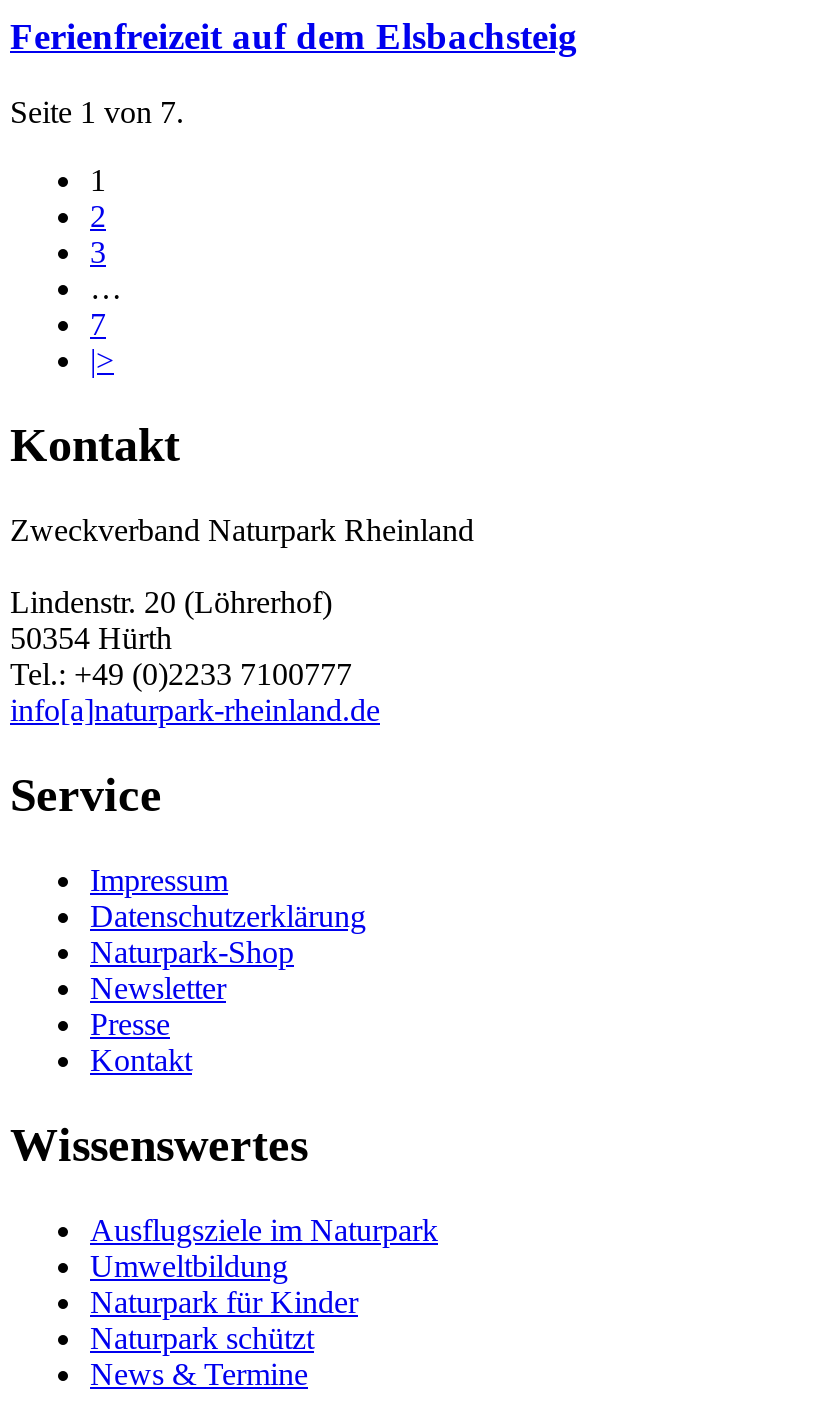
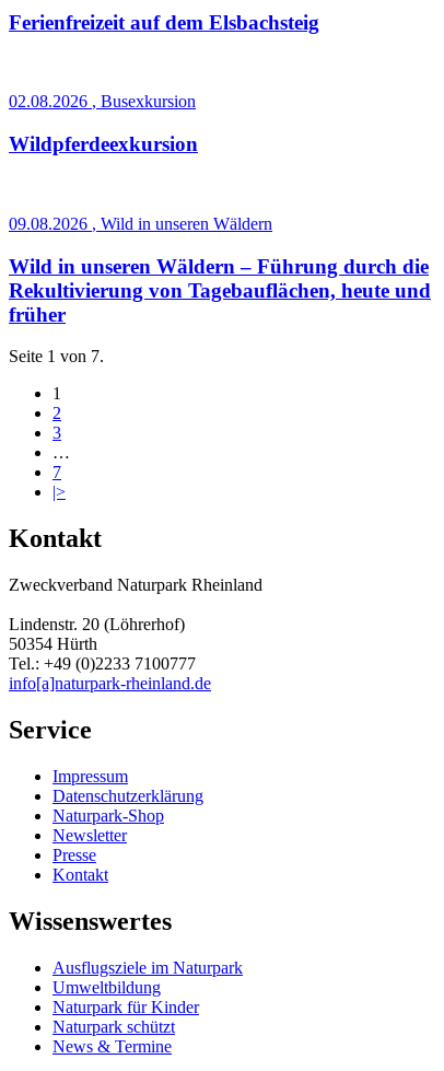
+ 02.08.2026, Busexkursion
+ Wildpferdeexkursion

+ 09.08.2026, Wild in unseren Wäldern
+ Wild in unseren Wäldern – Führung durch die
+ Rekultivierung von Tagebauflächen, heute und
+ früher
